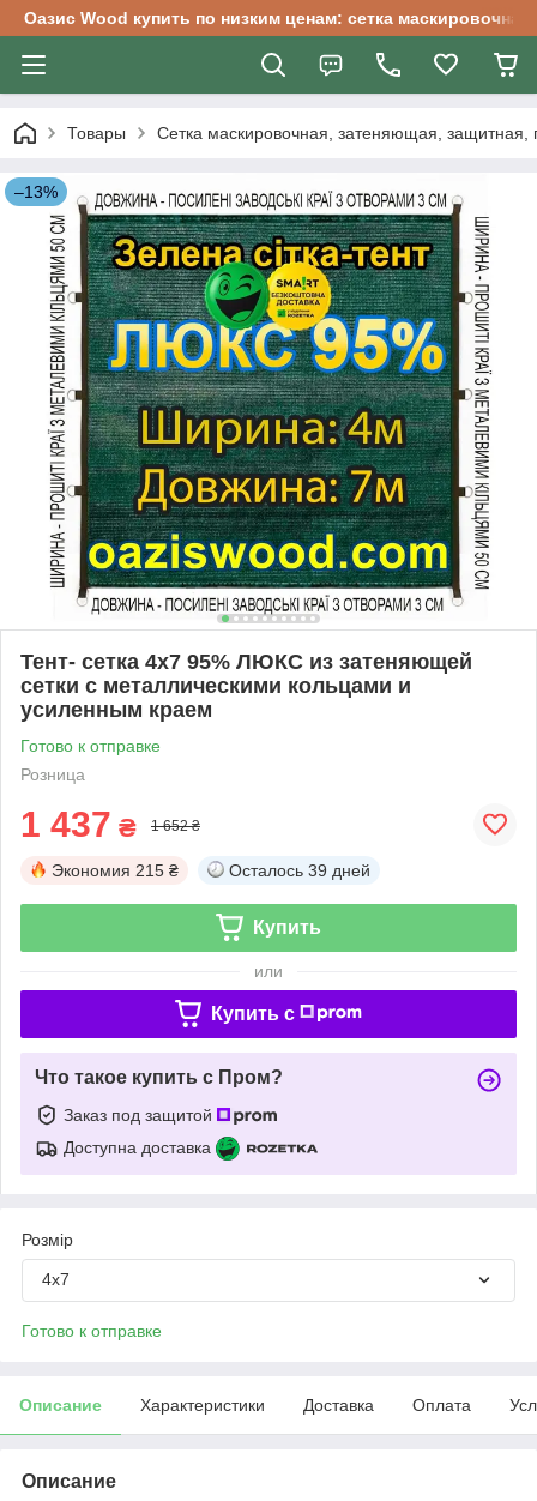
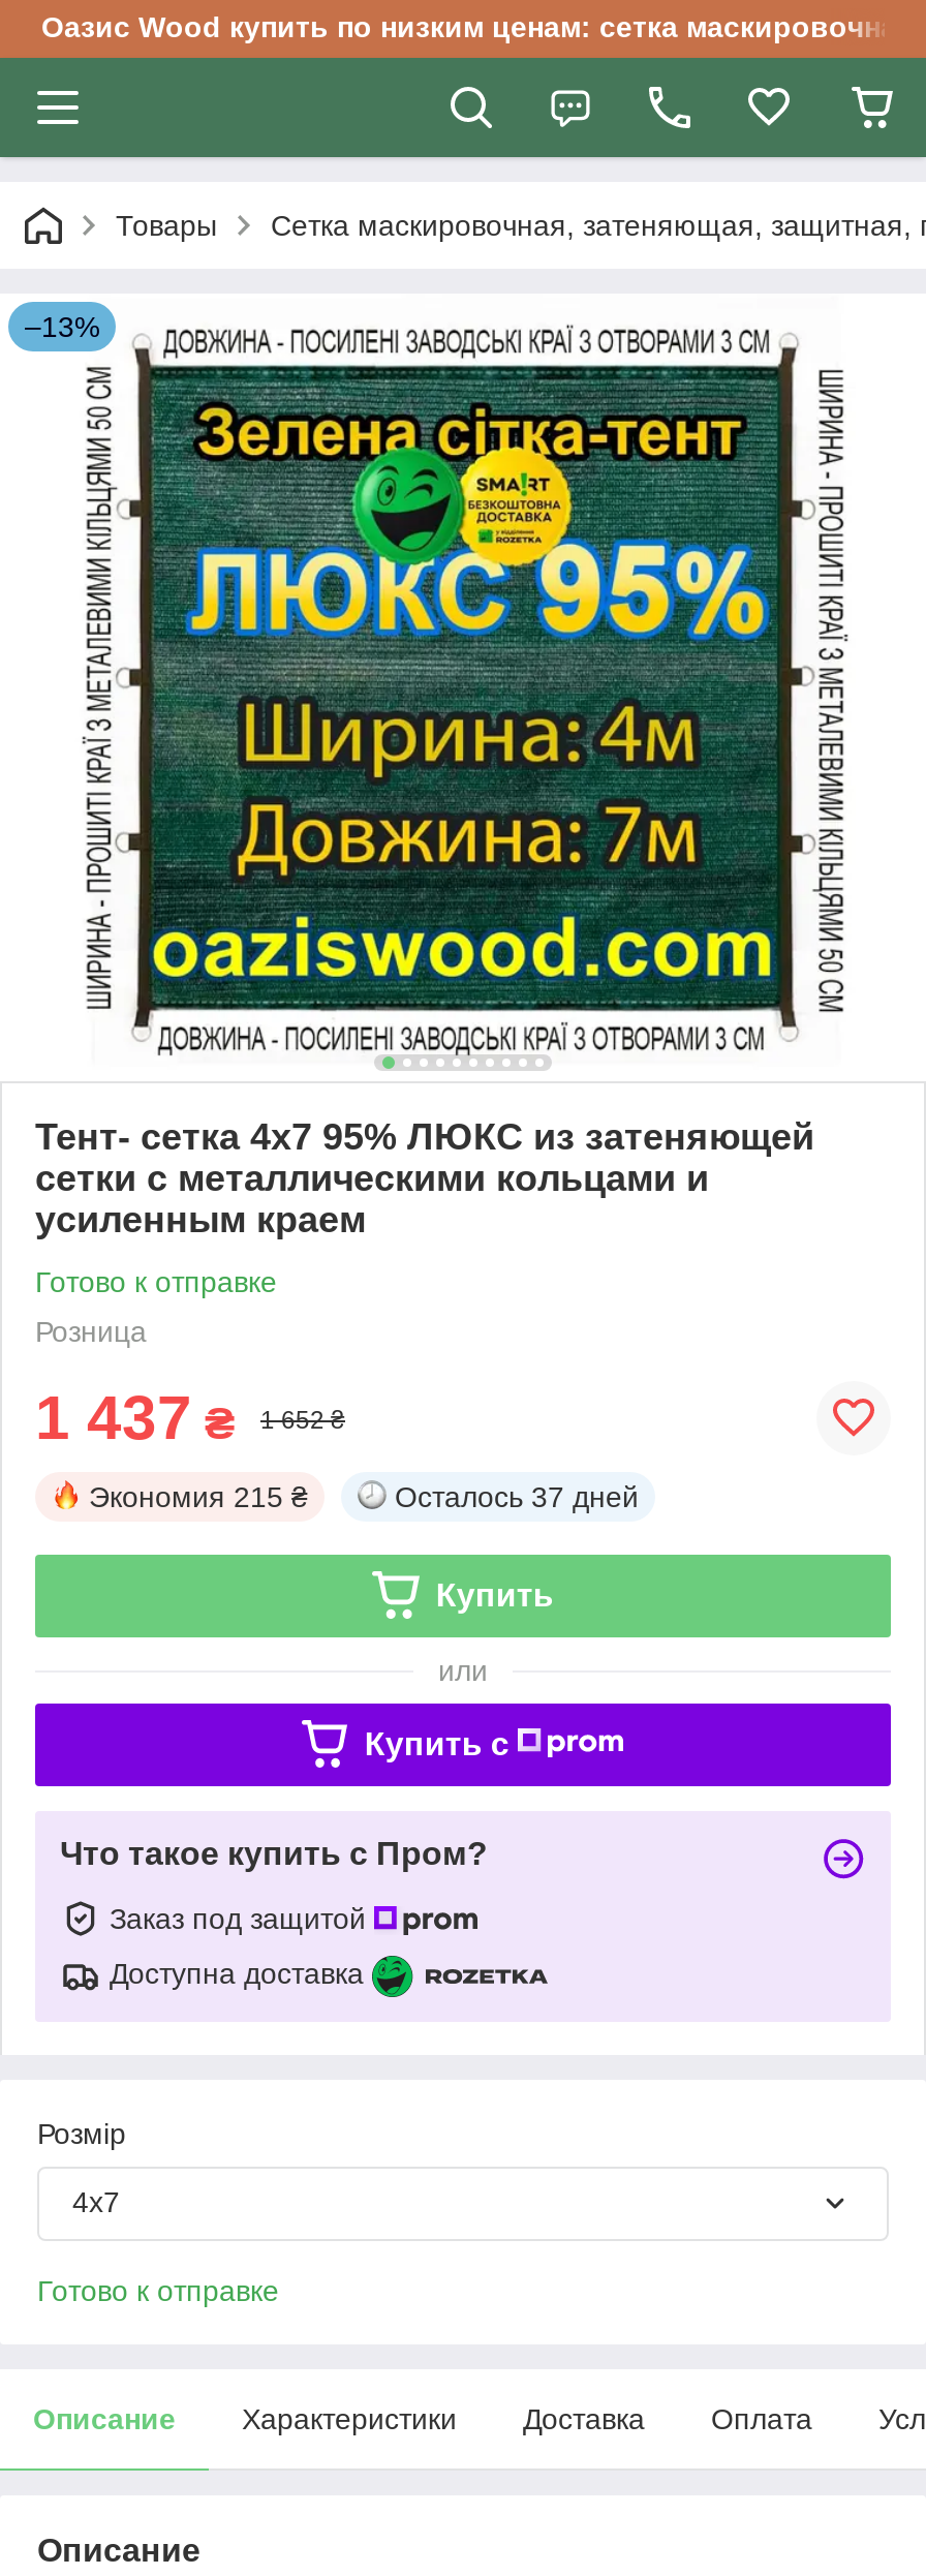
- Осталось 39 дней
+ Осталось 37 дней
